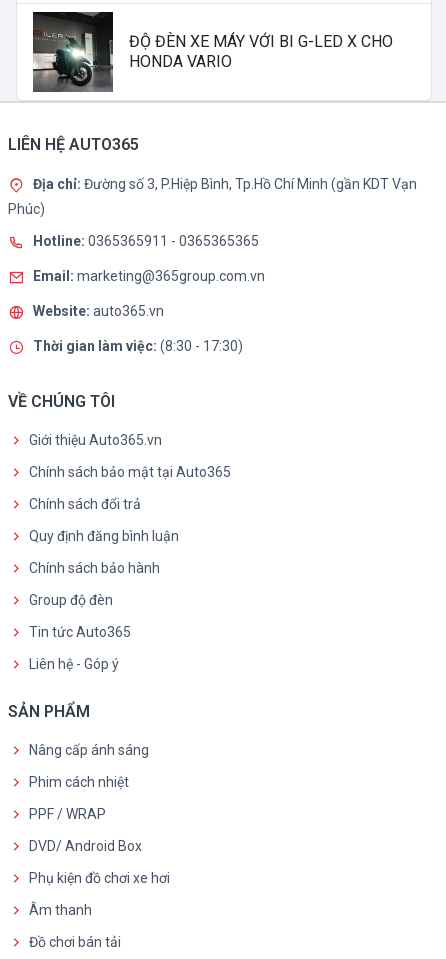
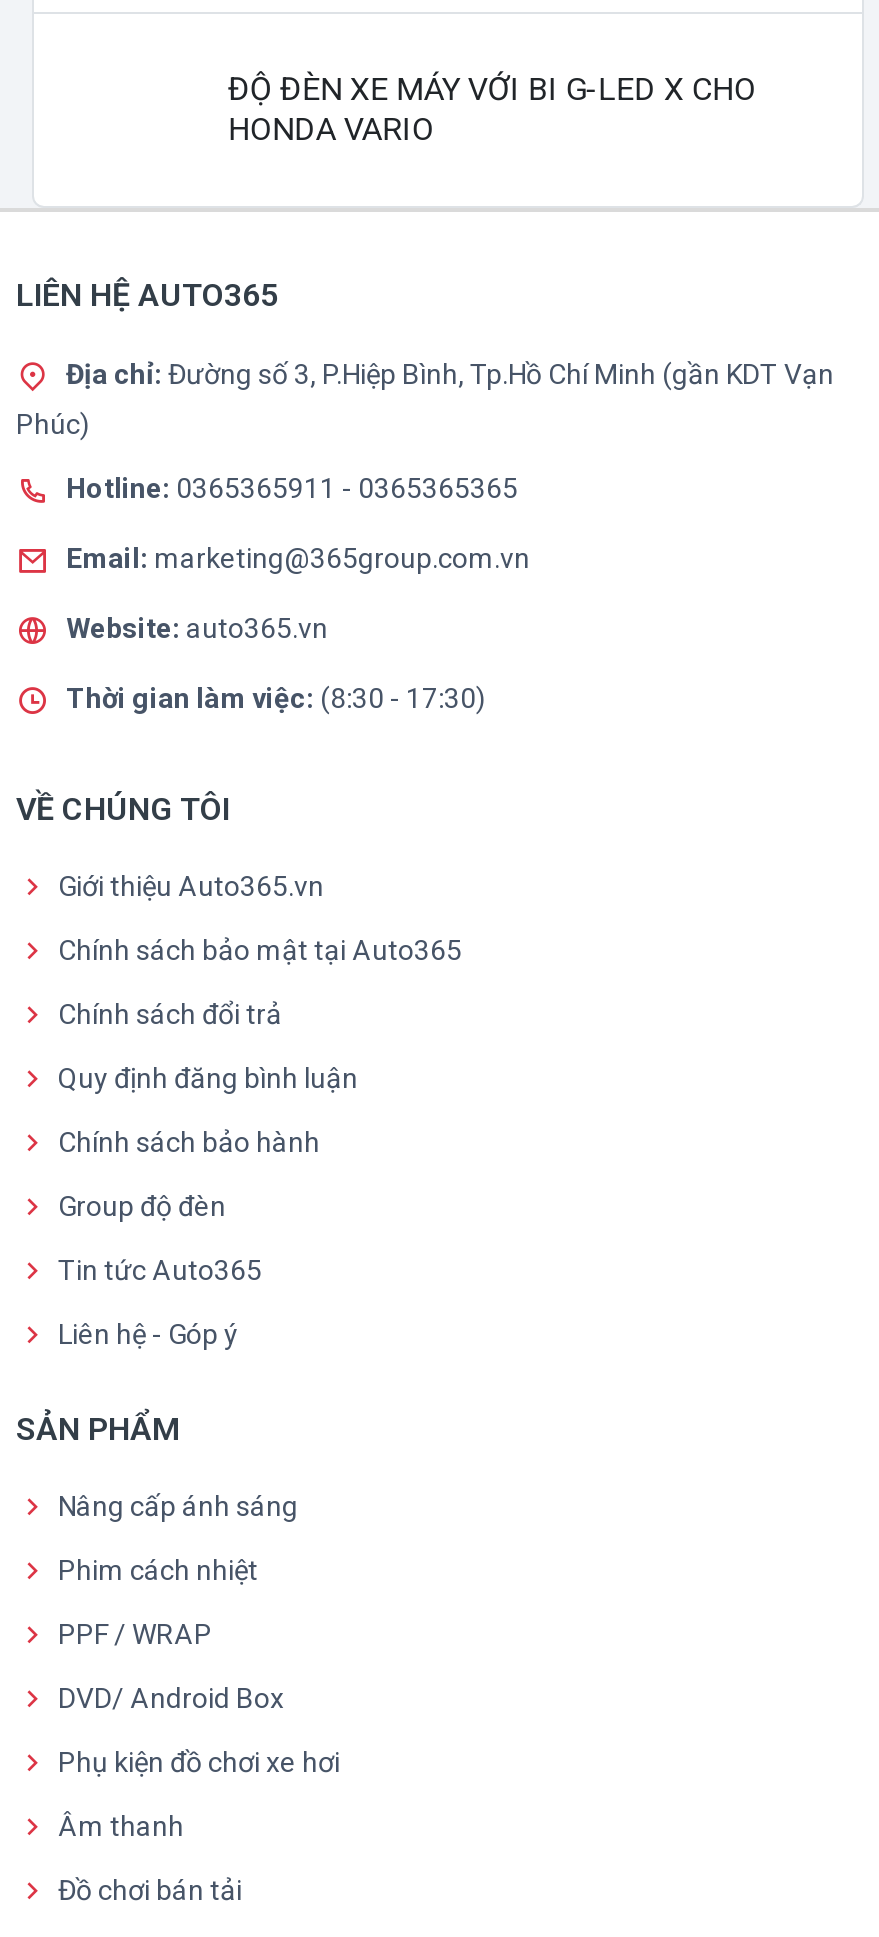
- [image]
